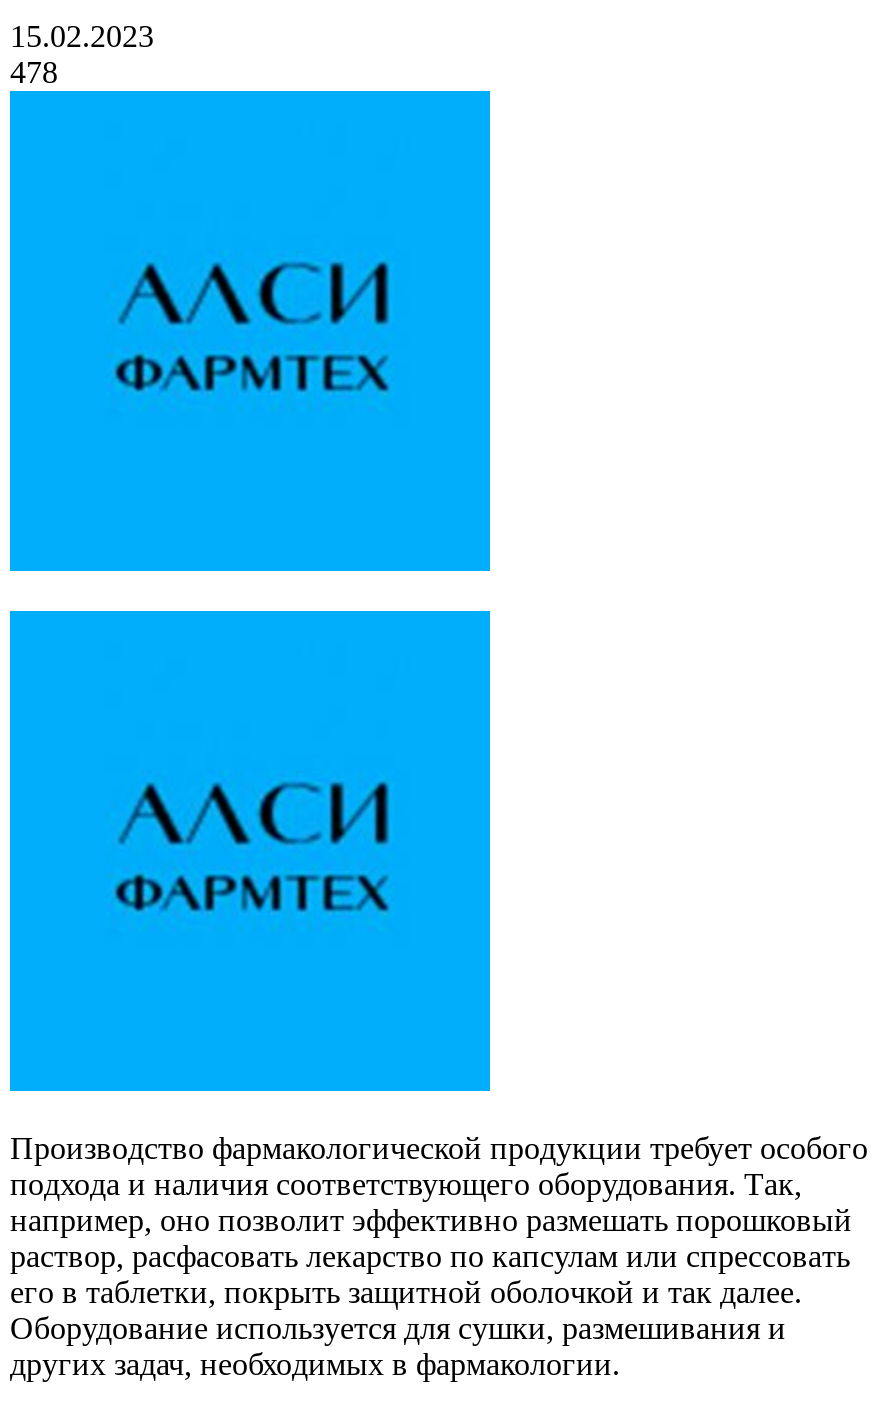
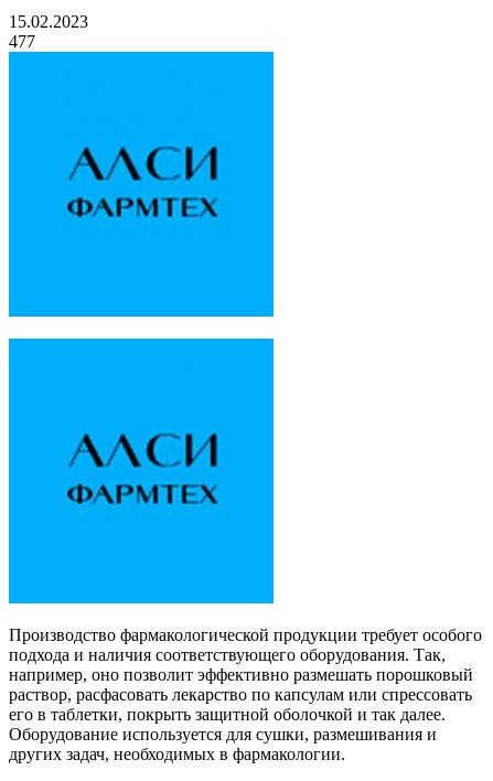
- 478
+ 477
